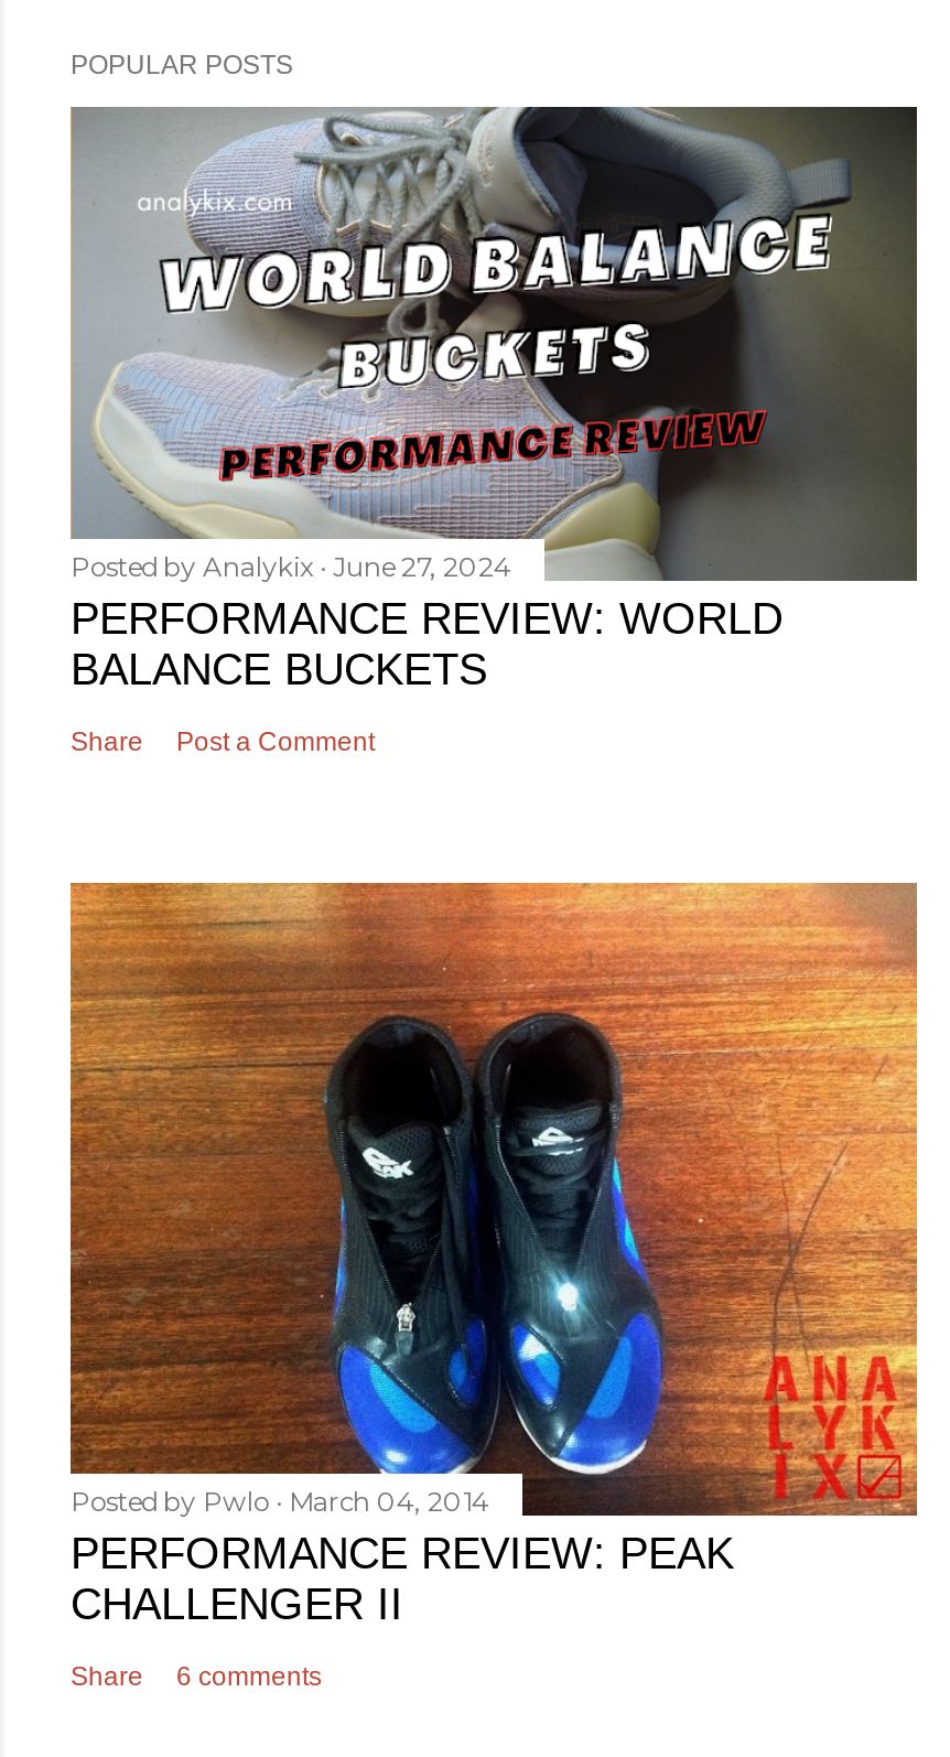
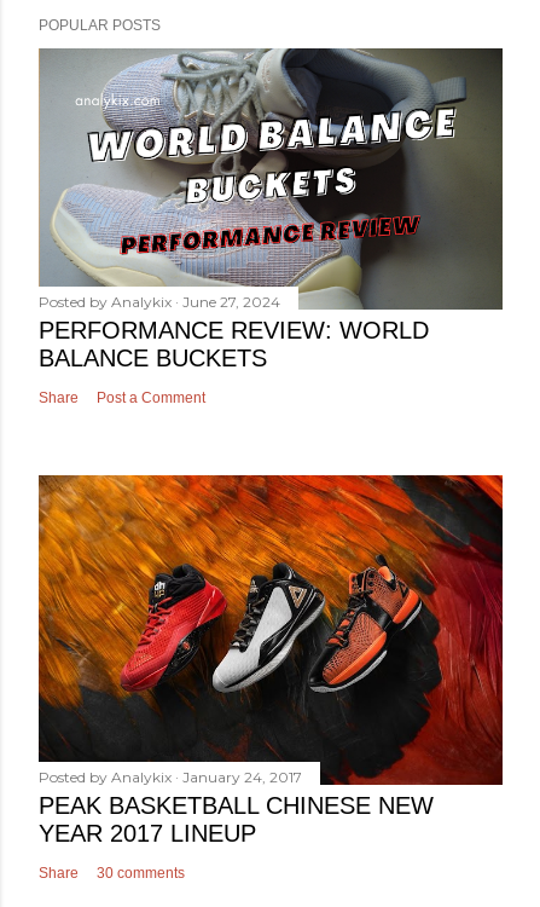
- [image]
- Posted by Pwlo March 04, 2014
- PERFORMANCE REVIEW: PEAK
- CHALLENGER II
+ [image]
+ Posted by Analykix January 24, 2017
+ PEAK BASKETBALL CHINESE NEW
+ YEAR 2017 LINEUP

- Share 6 comments
+ Share 30 comments
